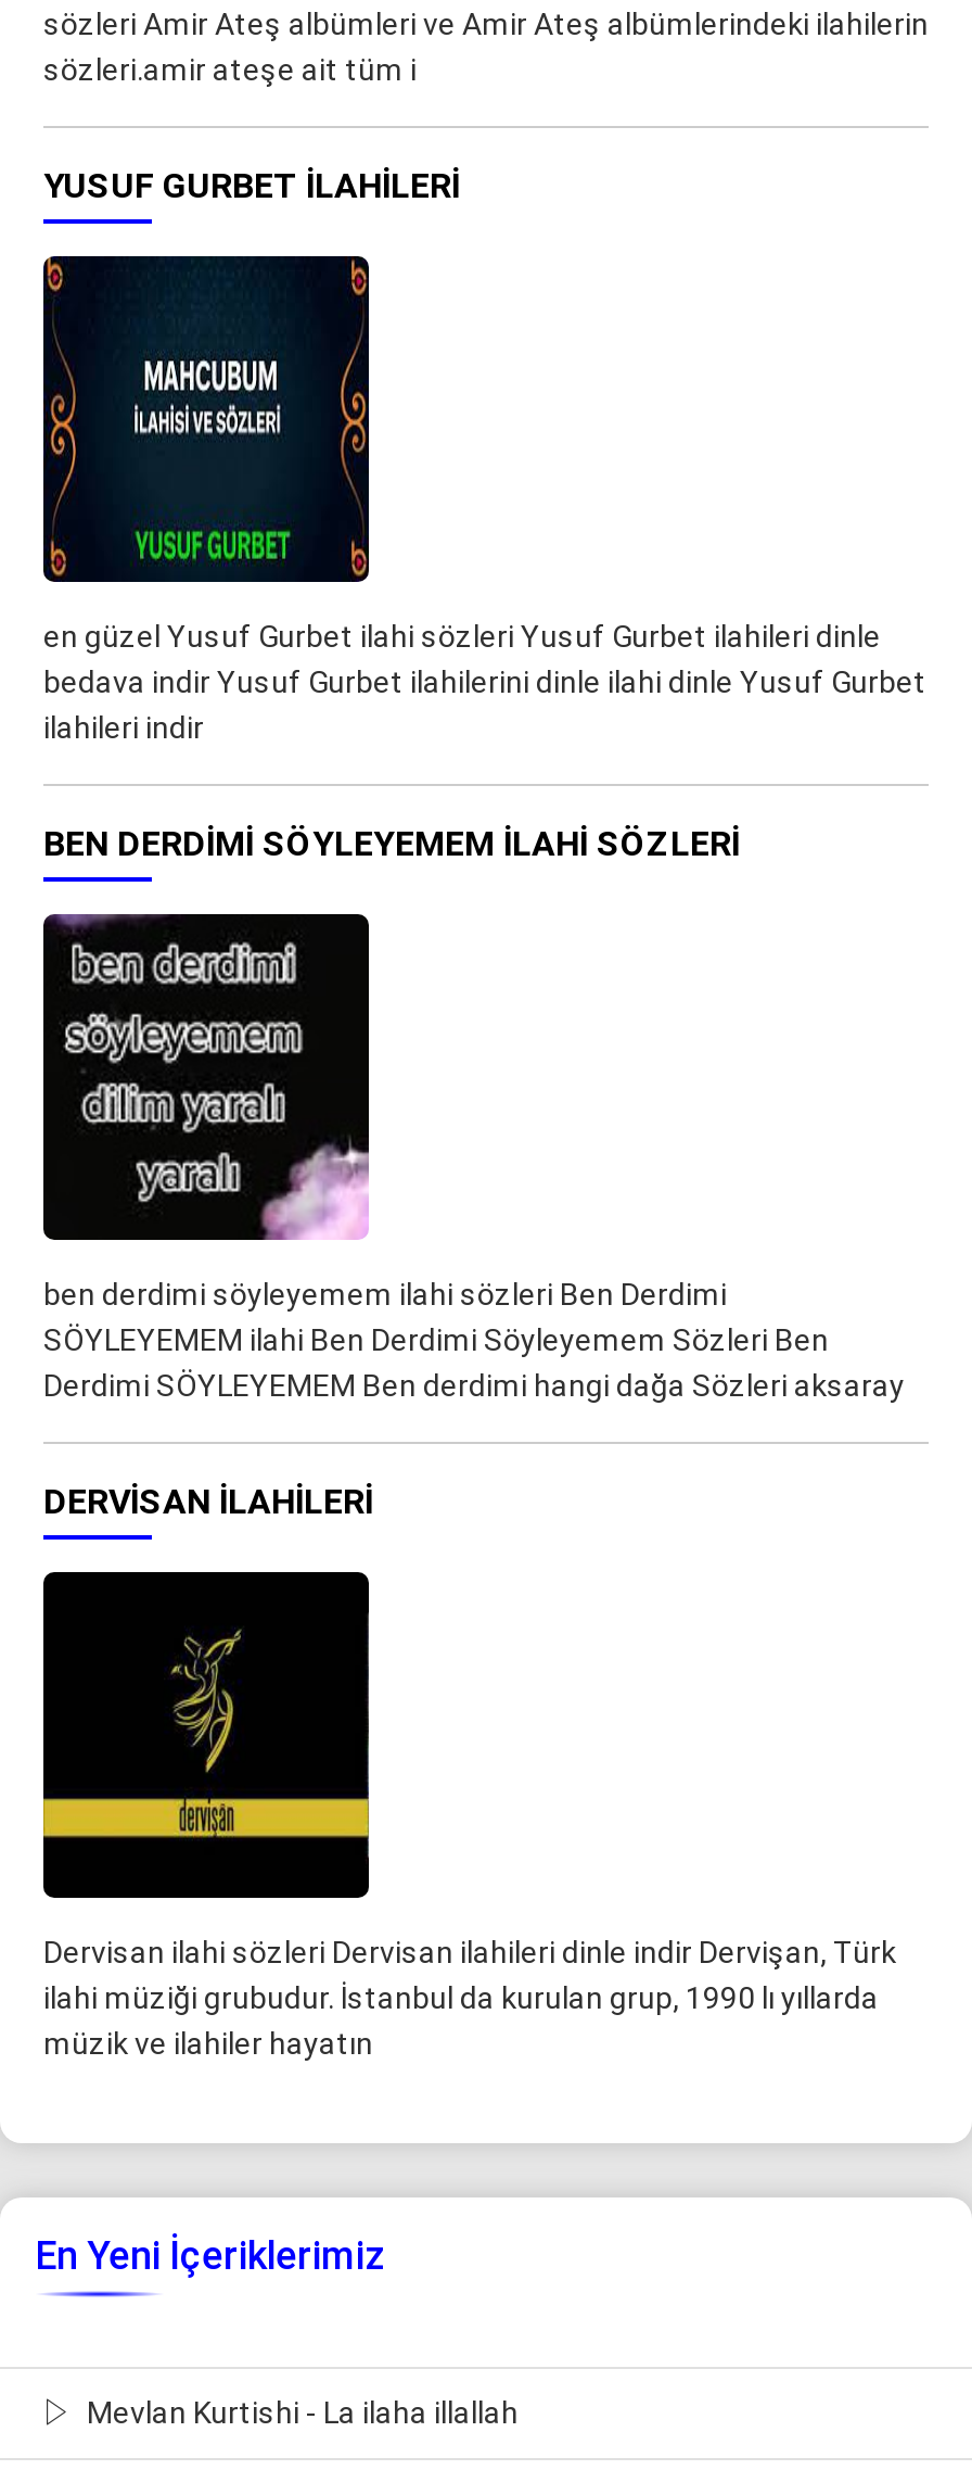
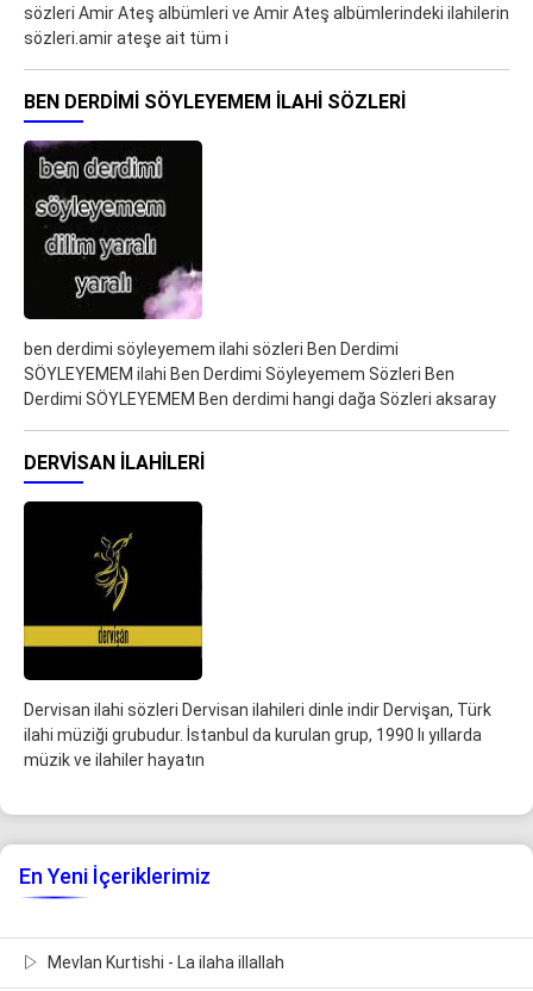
- YUSUF GURBET ILAHILERI

- [image]
- en güzel Yusuf Gurbet ilahi sözleri Yusuf Gurbet ilahileri dinle
- bedava indir Yusuf Gurbet ilahilerini dinle ilahi dinle Yusuf Gurbet
- ilahileri indir
